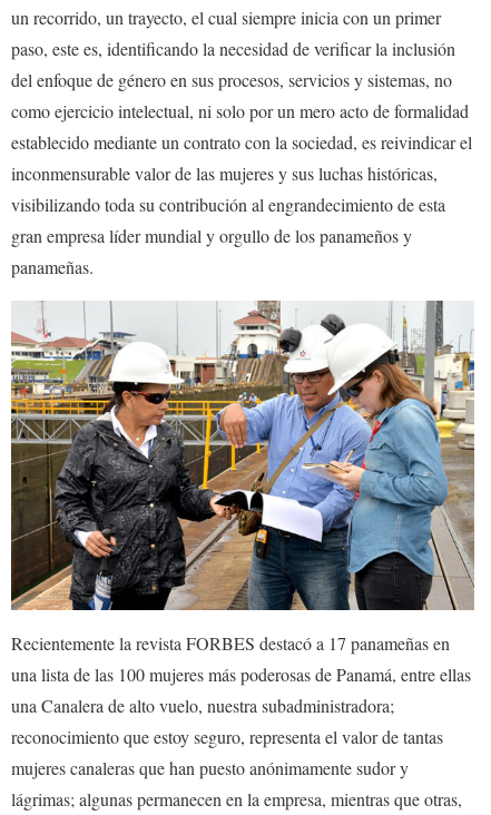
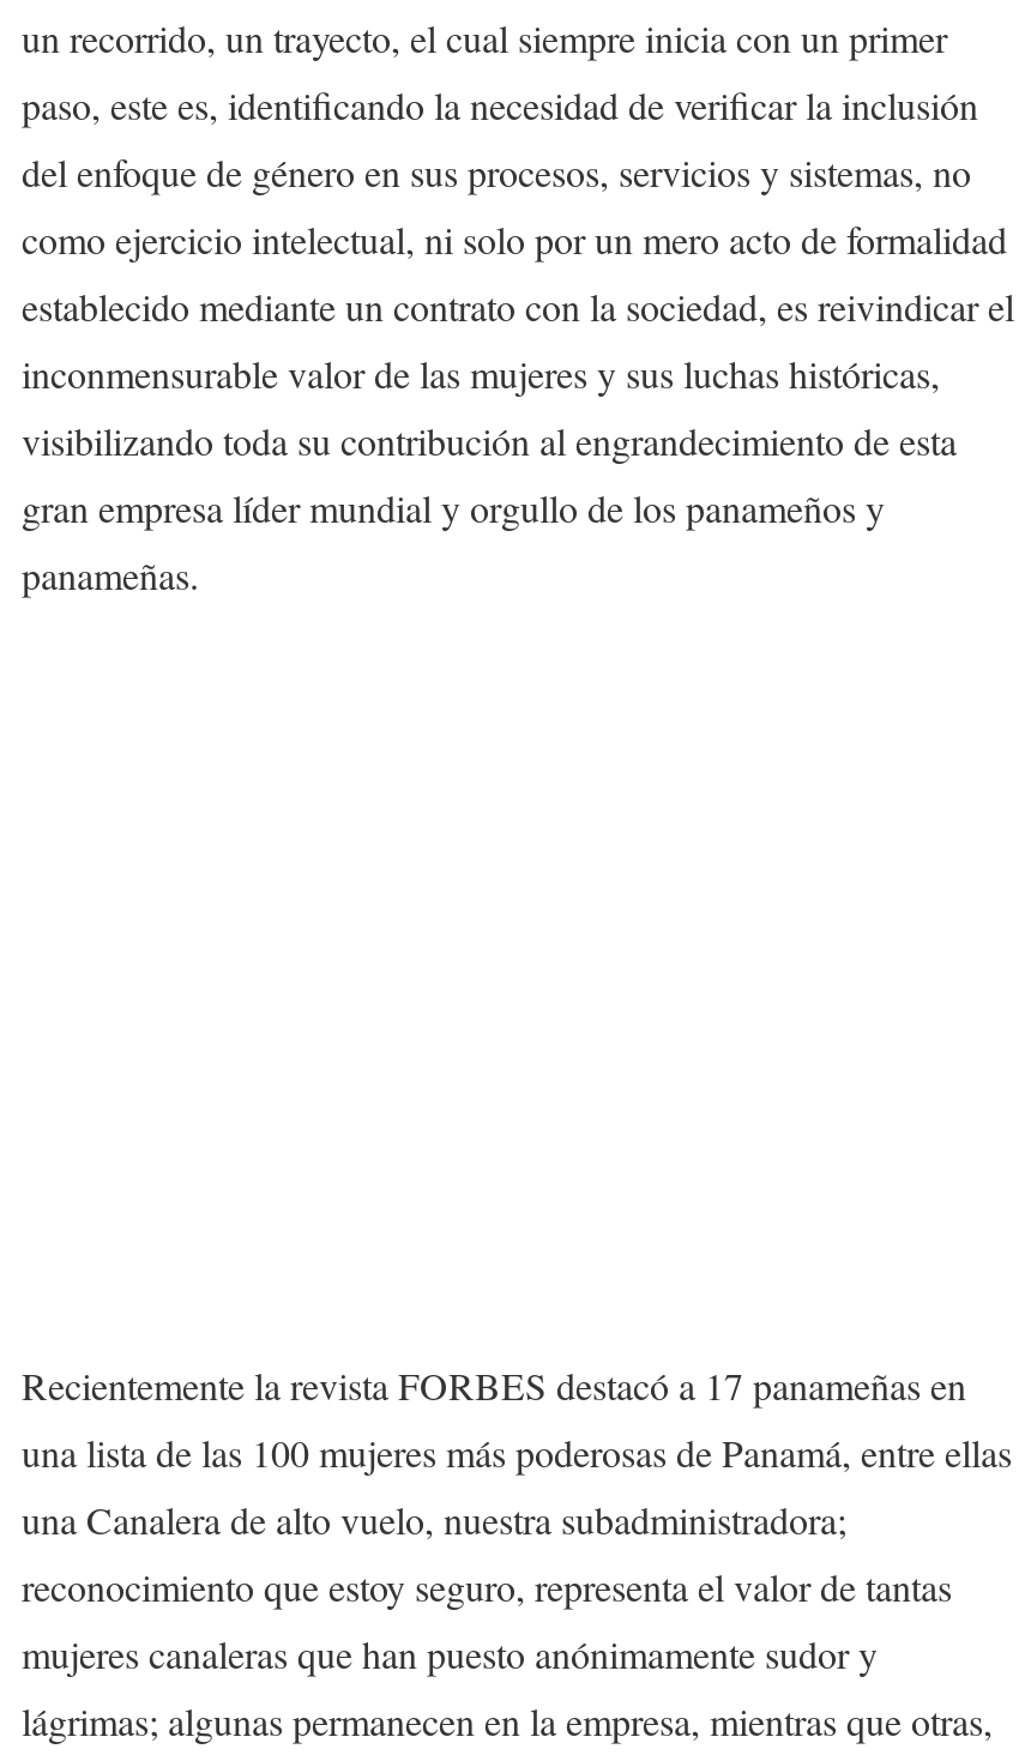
- [image]
